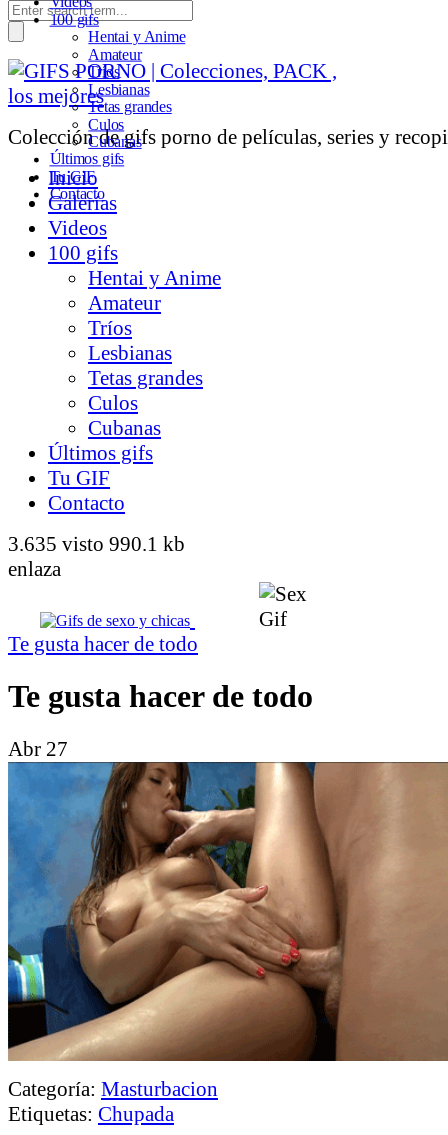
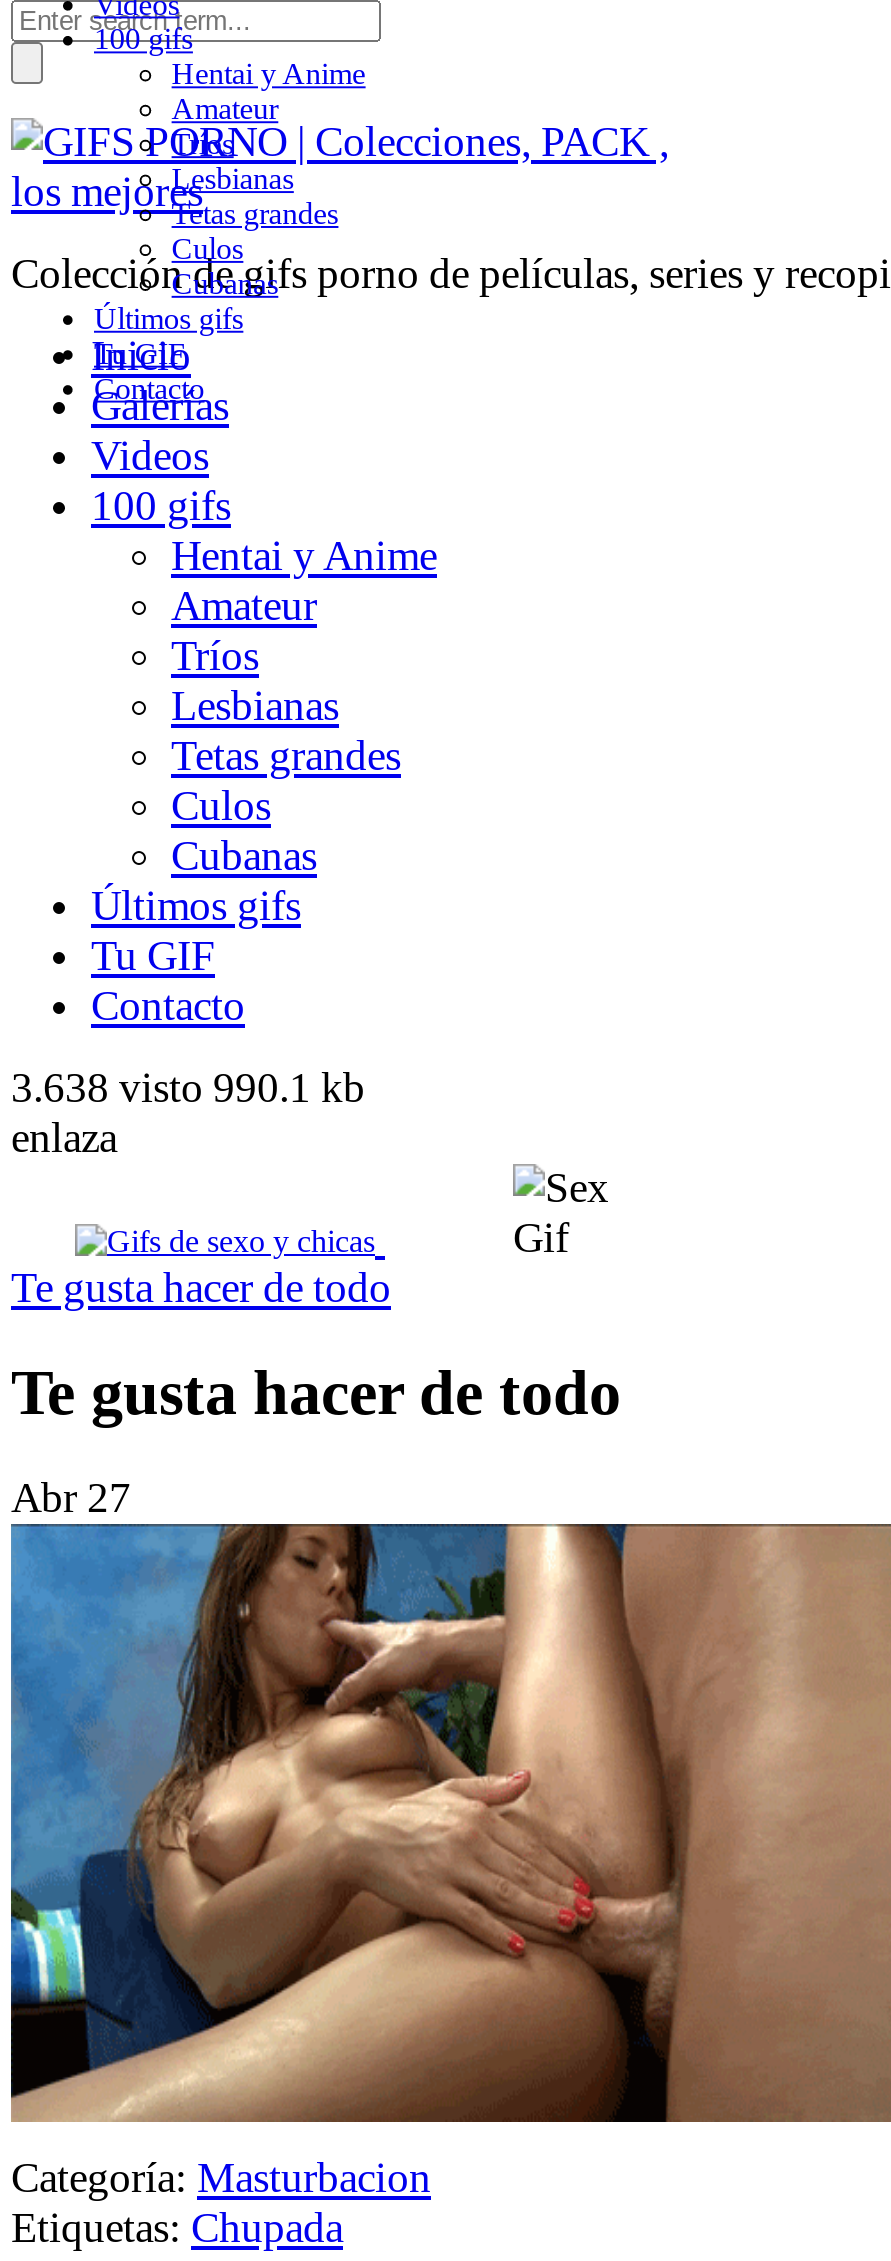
- 3.635 visto 990.1 kb
+ 3.638 visto 990.1 kb
